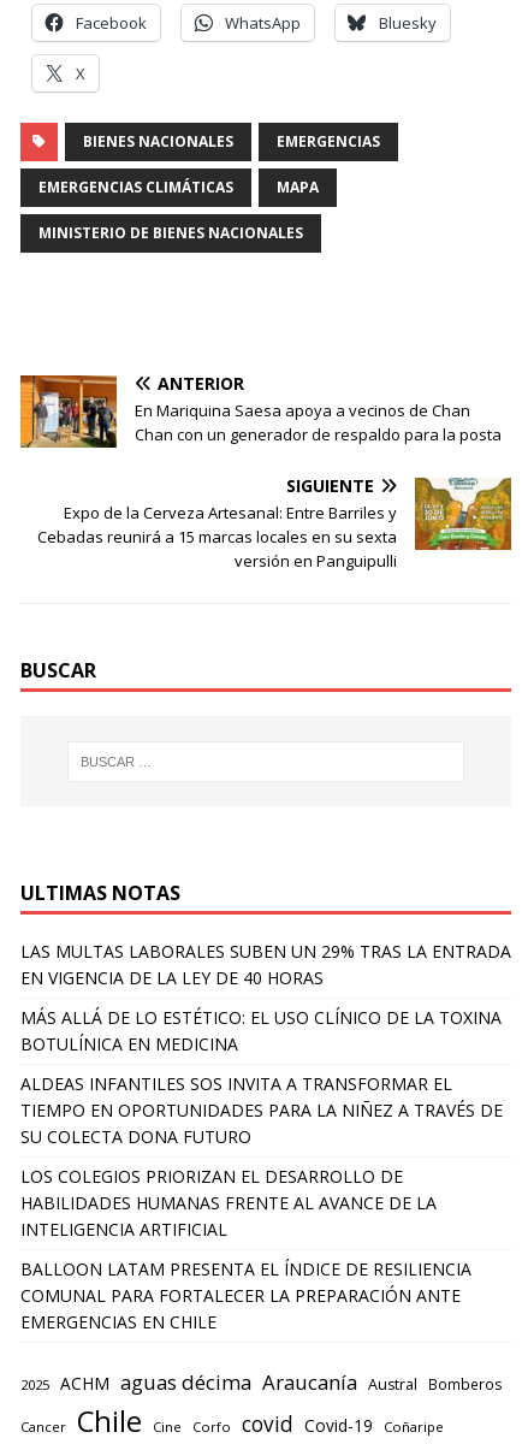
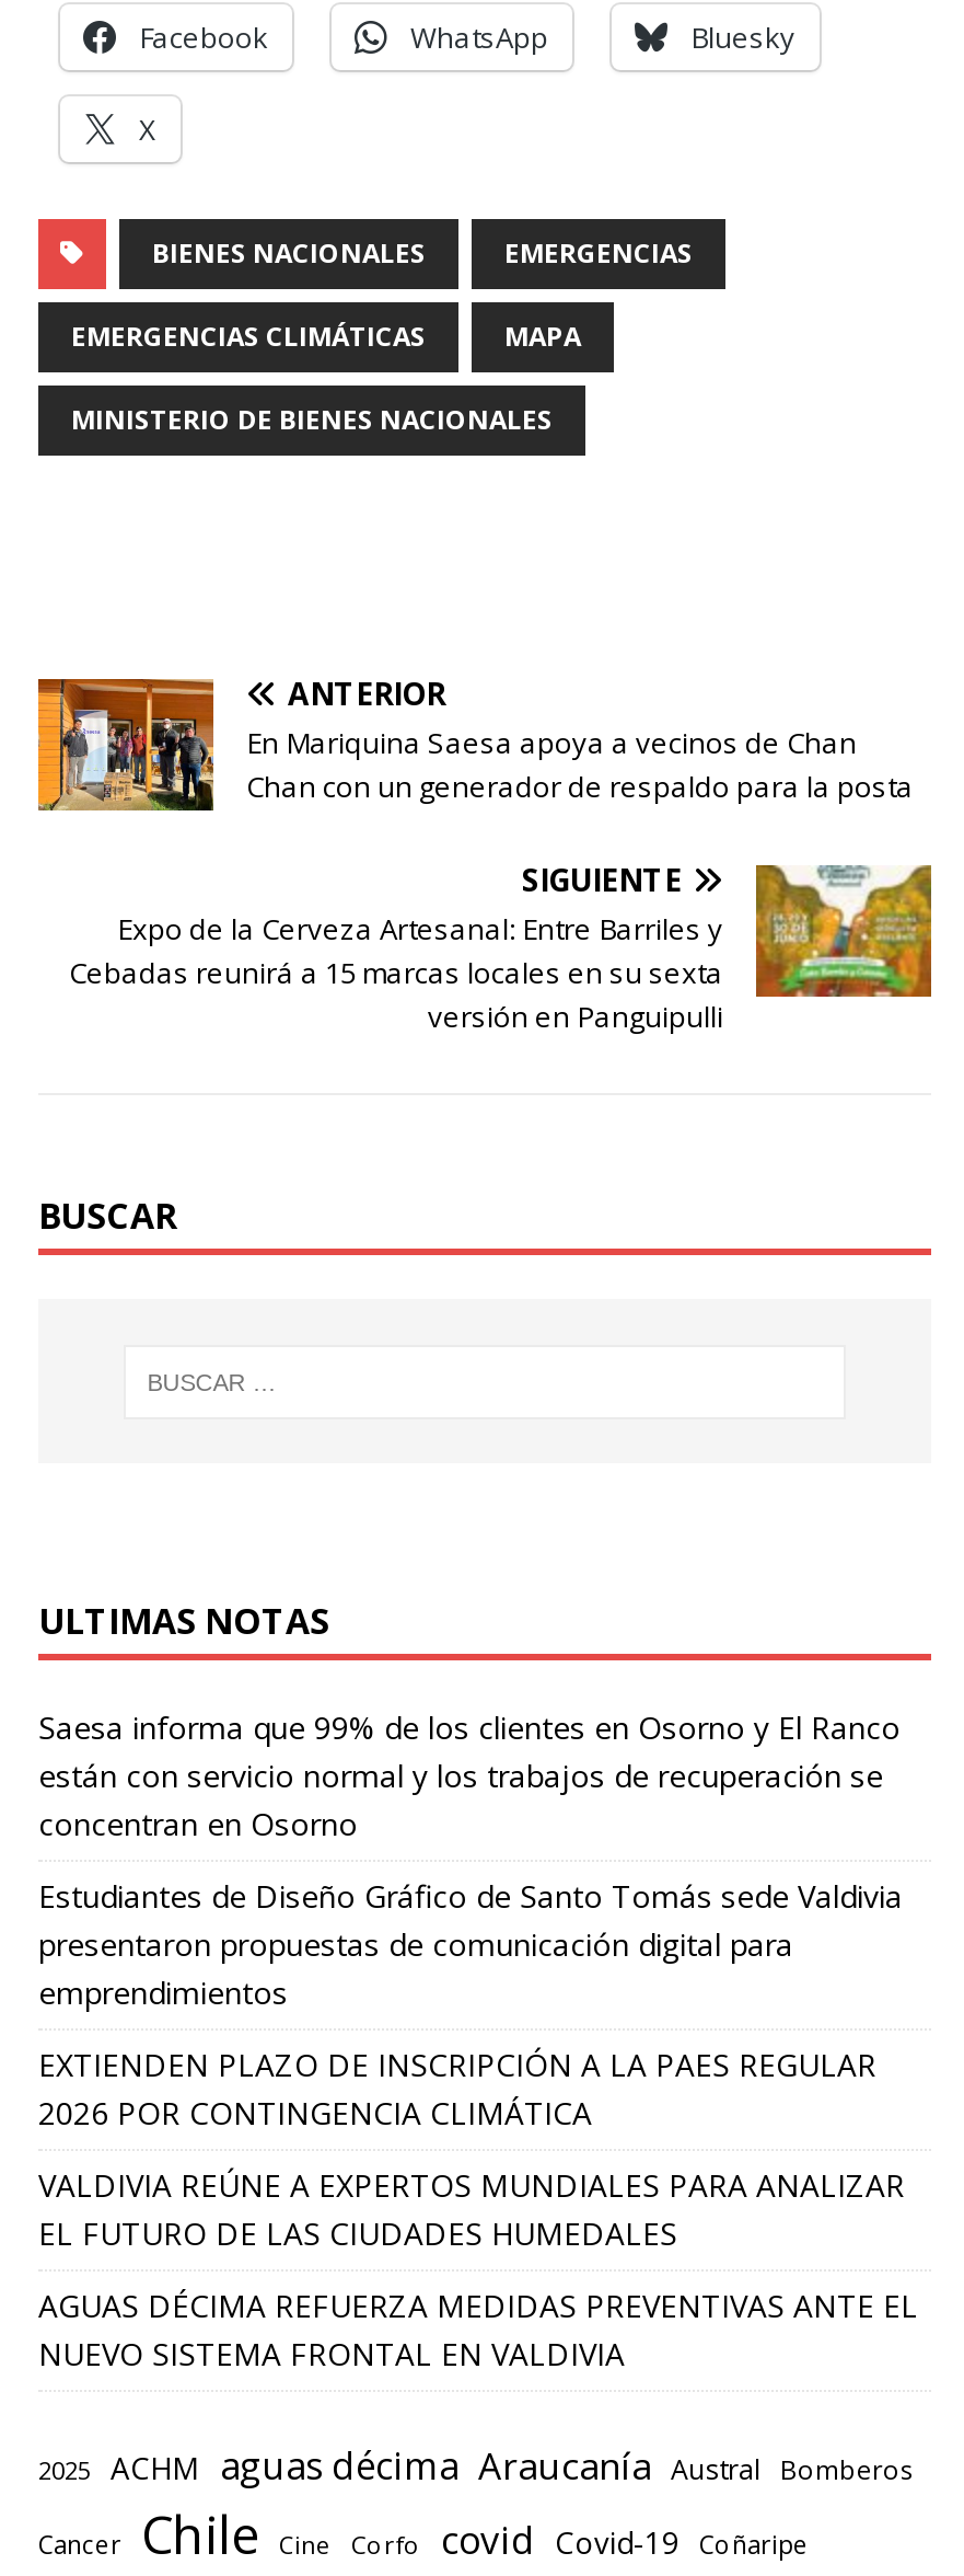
- LAS MULTAS LABORALES SUBEN UN 29% TRAS LA ENTRADA
- EN VIGENCIA DE LA LEY DE 40 HORAS
+ Saesa informa que 99% de los clientes en Osorno y El Ranco
+ están con servicio normal y los trabajos de recuperación se
+ concentran en Osorno

- MÁS ALLÁ DE LO ESTÉTICO: EL USO CLÍNICO DE LA TOXINA
- BOTULÍNICA EN MEDICINA
+ Estudiantes de Diseño Gráfico de Santo Tomás sede Valdivia
+ presentaron propuestas de comunicación digital para
+ emprendimientos

- ALDEAS INFANTILES SOS INVITA A TRANSFORMAR EL
- TIEMPO EN OPORTUNIDADES PARA LA NIÑEZ A TRAVÉS DE
- SU COLECTA DONA FUTURO
+ EXTIENDEN PLAZO DE INSCRIPCIÓN A LA PAES REGULAR
+ 2026 POR CONTINGENCIA CLIMÁTICA

- LOS COLEGIOS PRIORIZAN EL DESARROLLO DE
- HABILIDADES HUMANAS FRENTE AL AVANCE DE LA
- INTELIGENCIA ARTIFICIAL
+ VALDIVIA REÚNE A EXPERTOS MUNDIALES PARA ANALIZAR
+ EL FUTURO DE LAS CIUDADES HUMEDALES

- BALLOON LATAM PRESENTA EL ÍNDICE DE RESILIENCIA
- COMUNAL PARA FORTALECER LA PREPARACIÓN ANTE
- EMERGENCIAS EN CHILE
+ AGUAS DÉCIMA REFUERZA MEDIDAS PREVENTIVAS ANTE EL
+ NUEVO SISTEMA FRONTAL EN VALDIVIA
